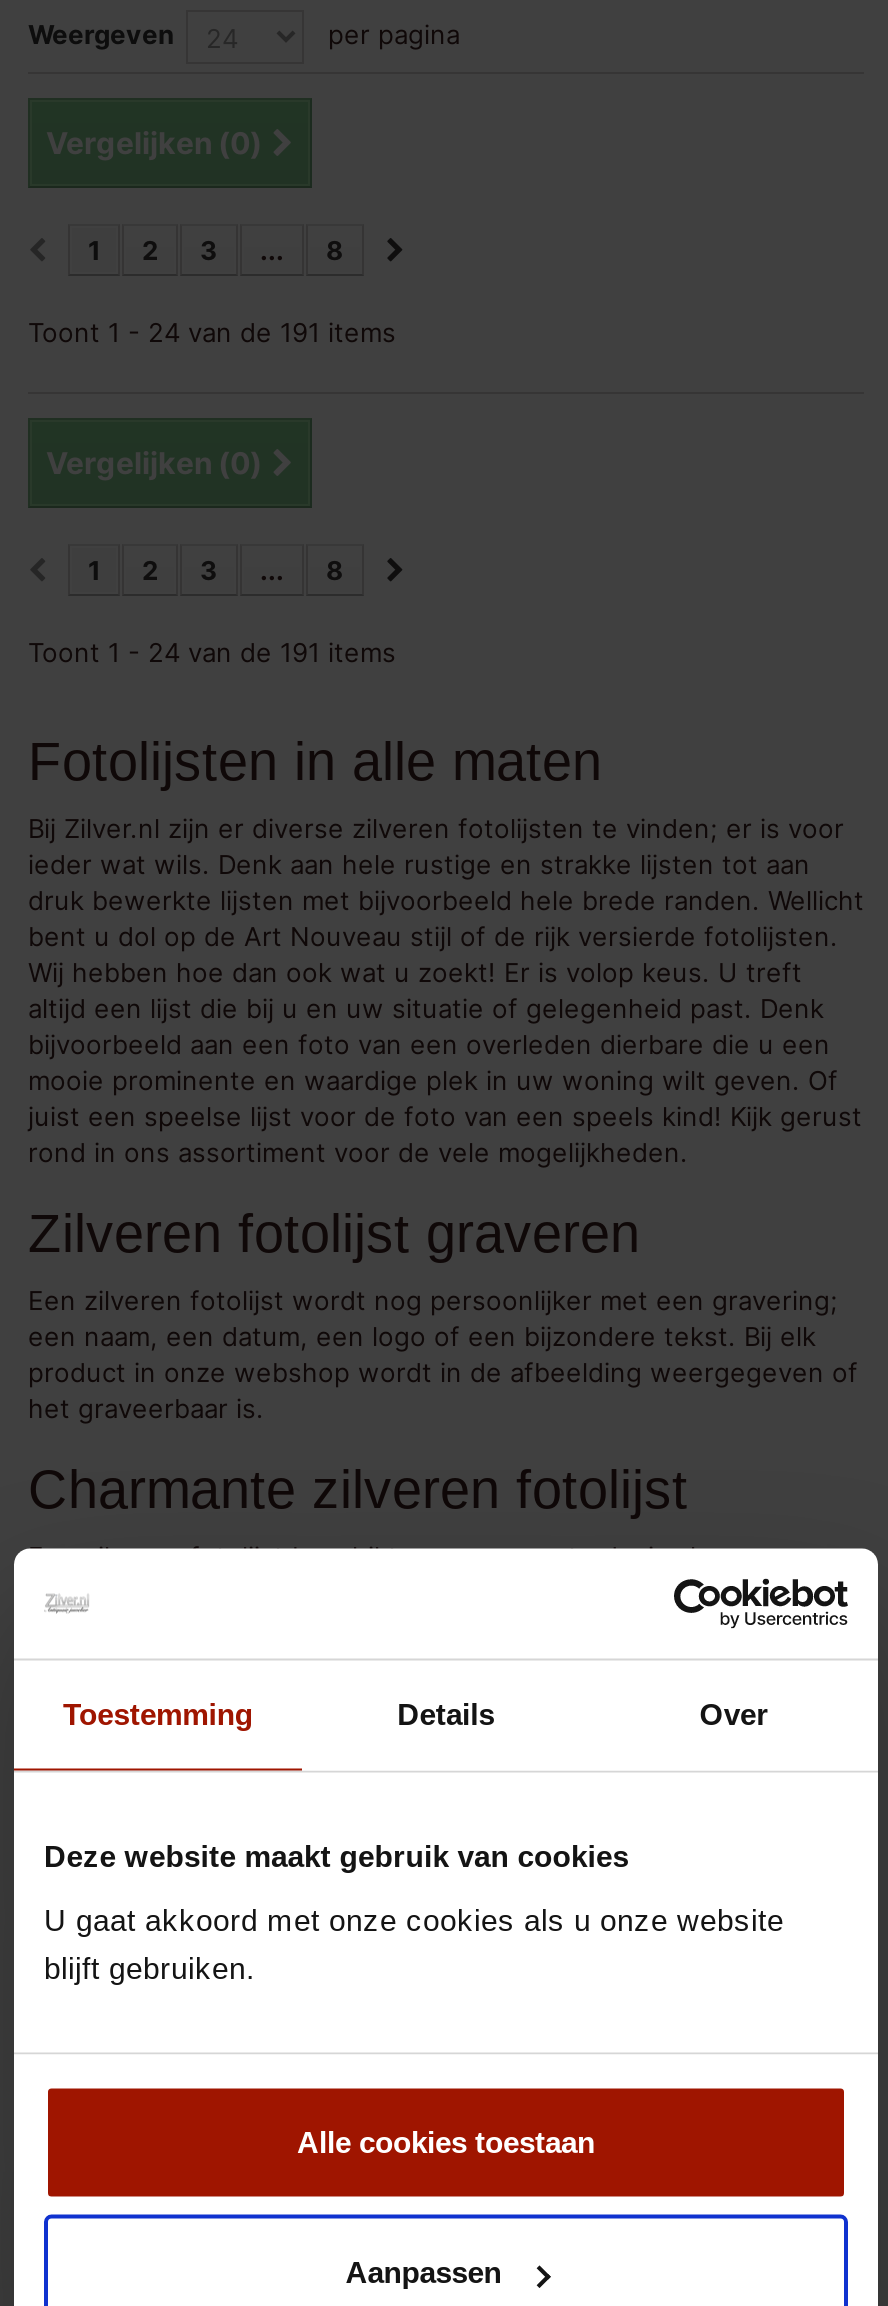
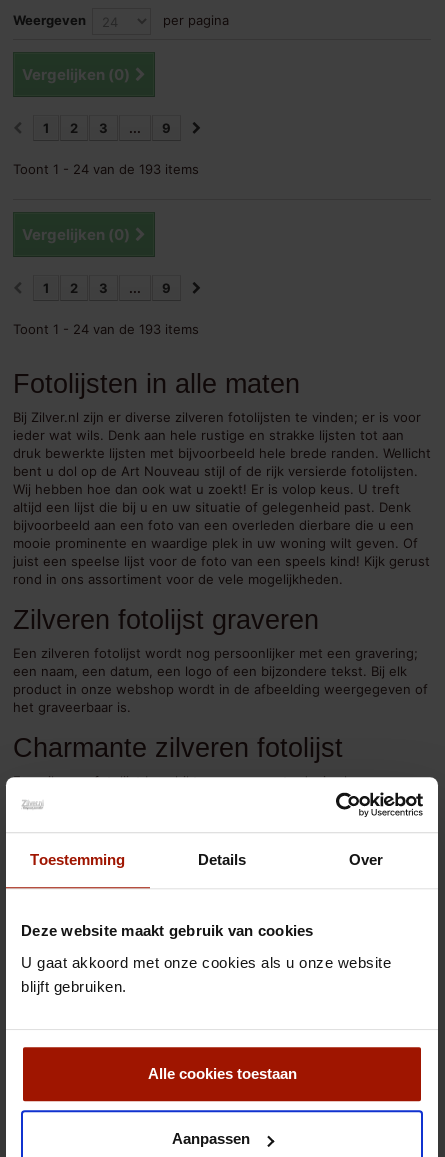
- 8
+ 9

- Toont 1 - 24 van de 191 items
+ Toont 1 - 24 van de 193 items

- 8
+ 9

- Toont 1 - 24 van de 191 items
+ Toont 1 - 24 van de 193 items
